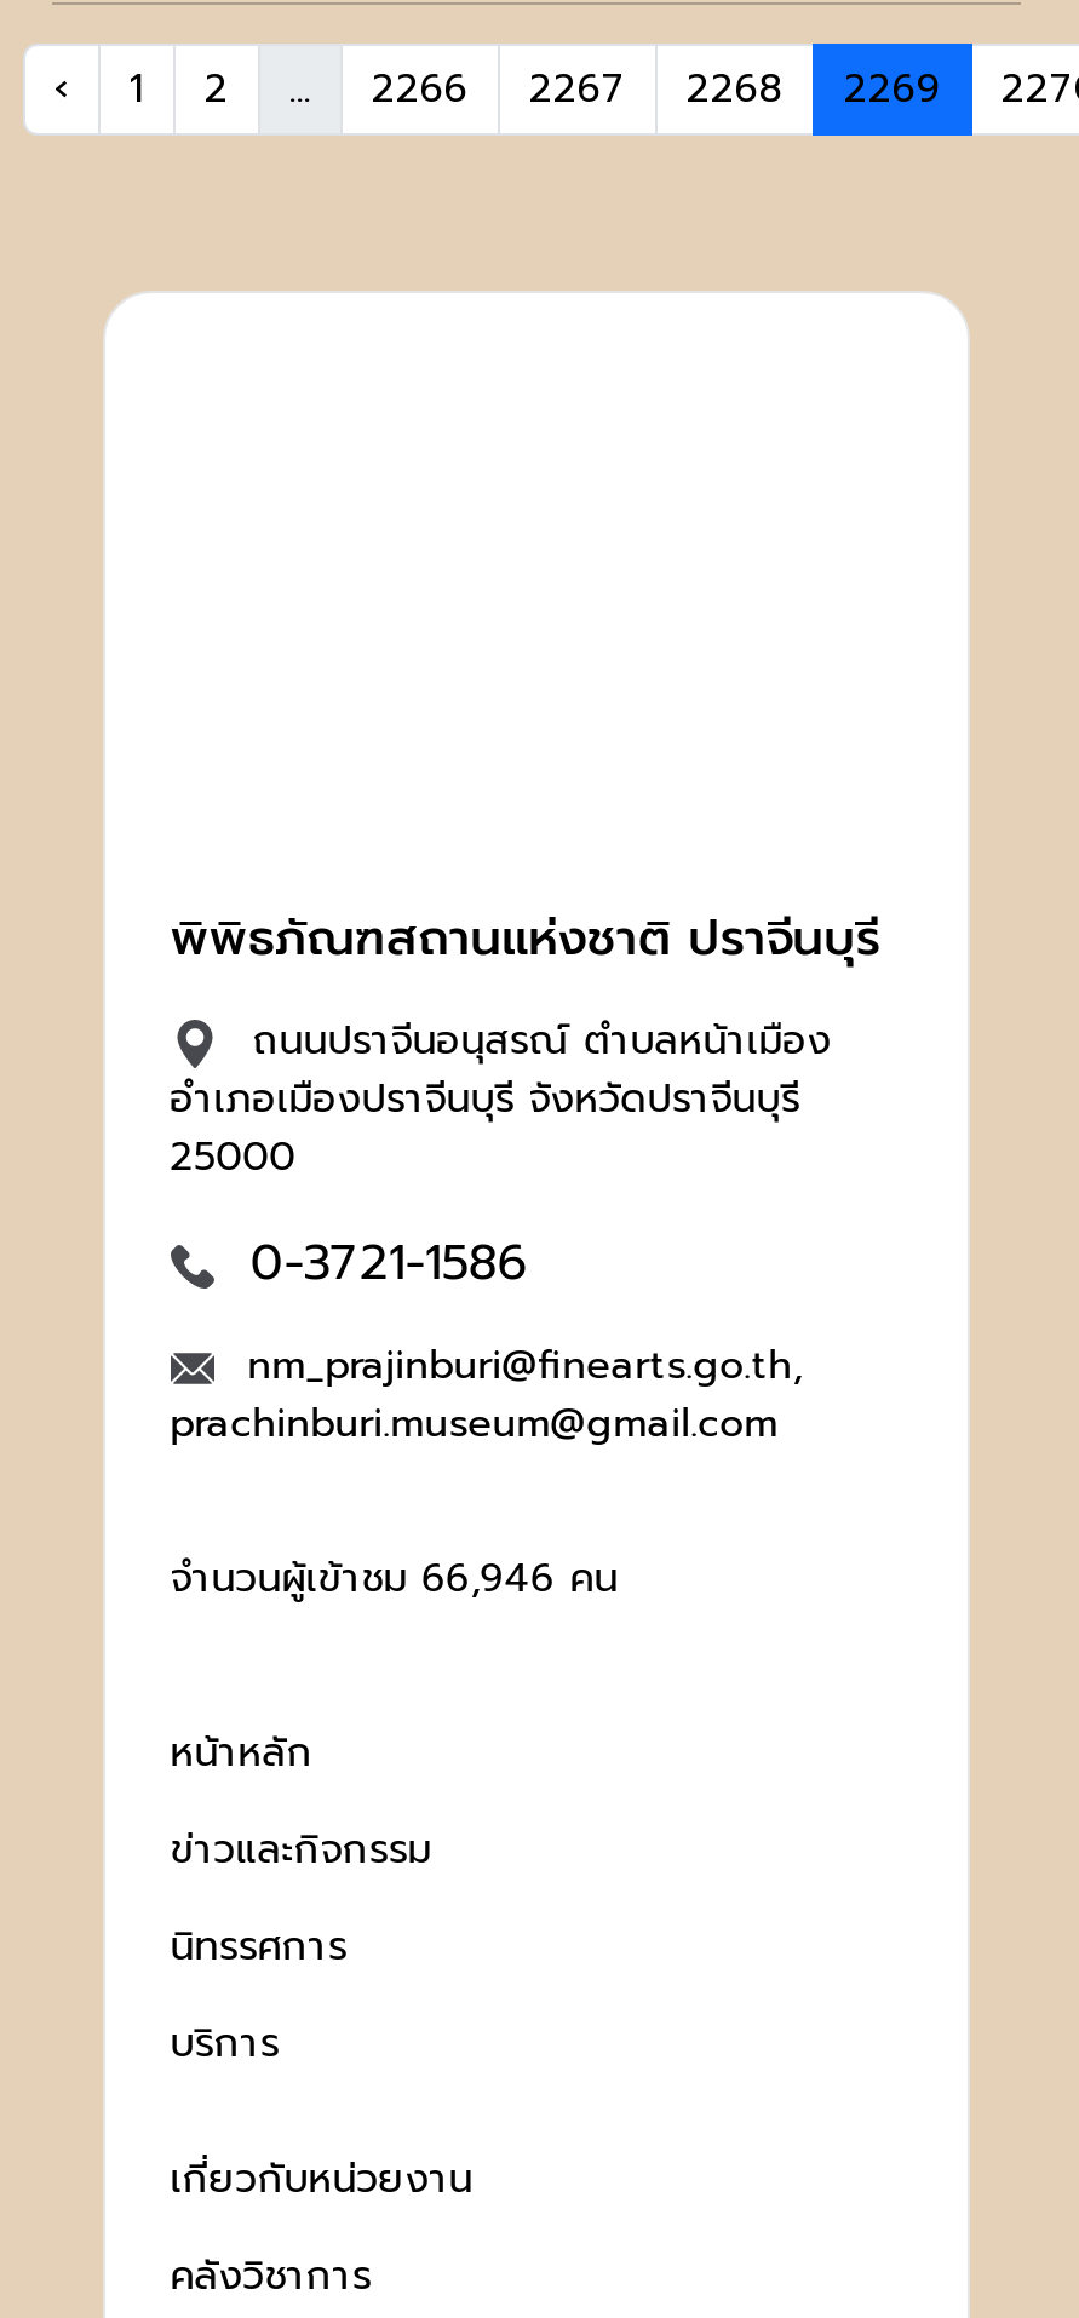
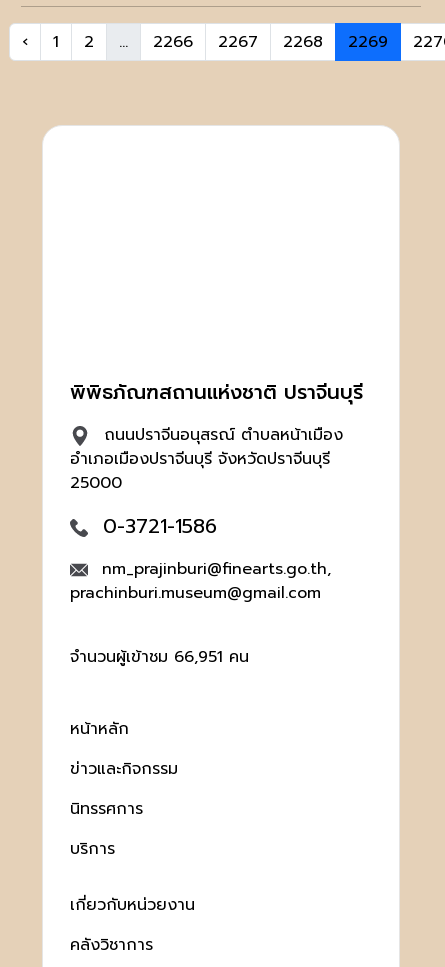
- จำนวนผู้เข้าชม 66,946 คน
+ จำนวนผู้เข้าชม 66,951 คน
